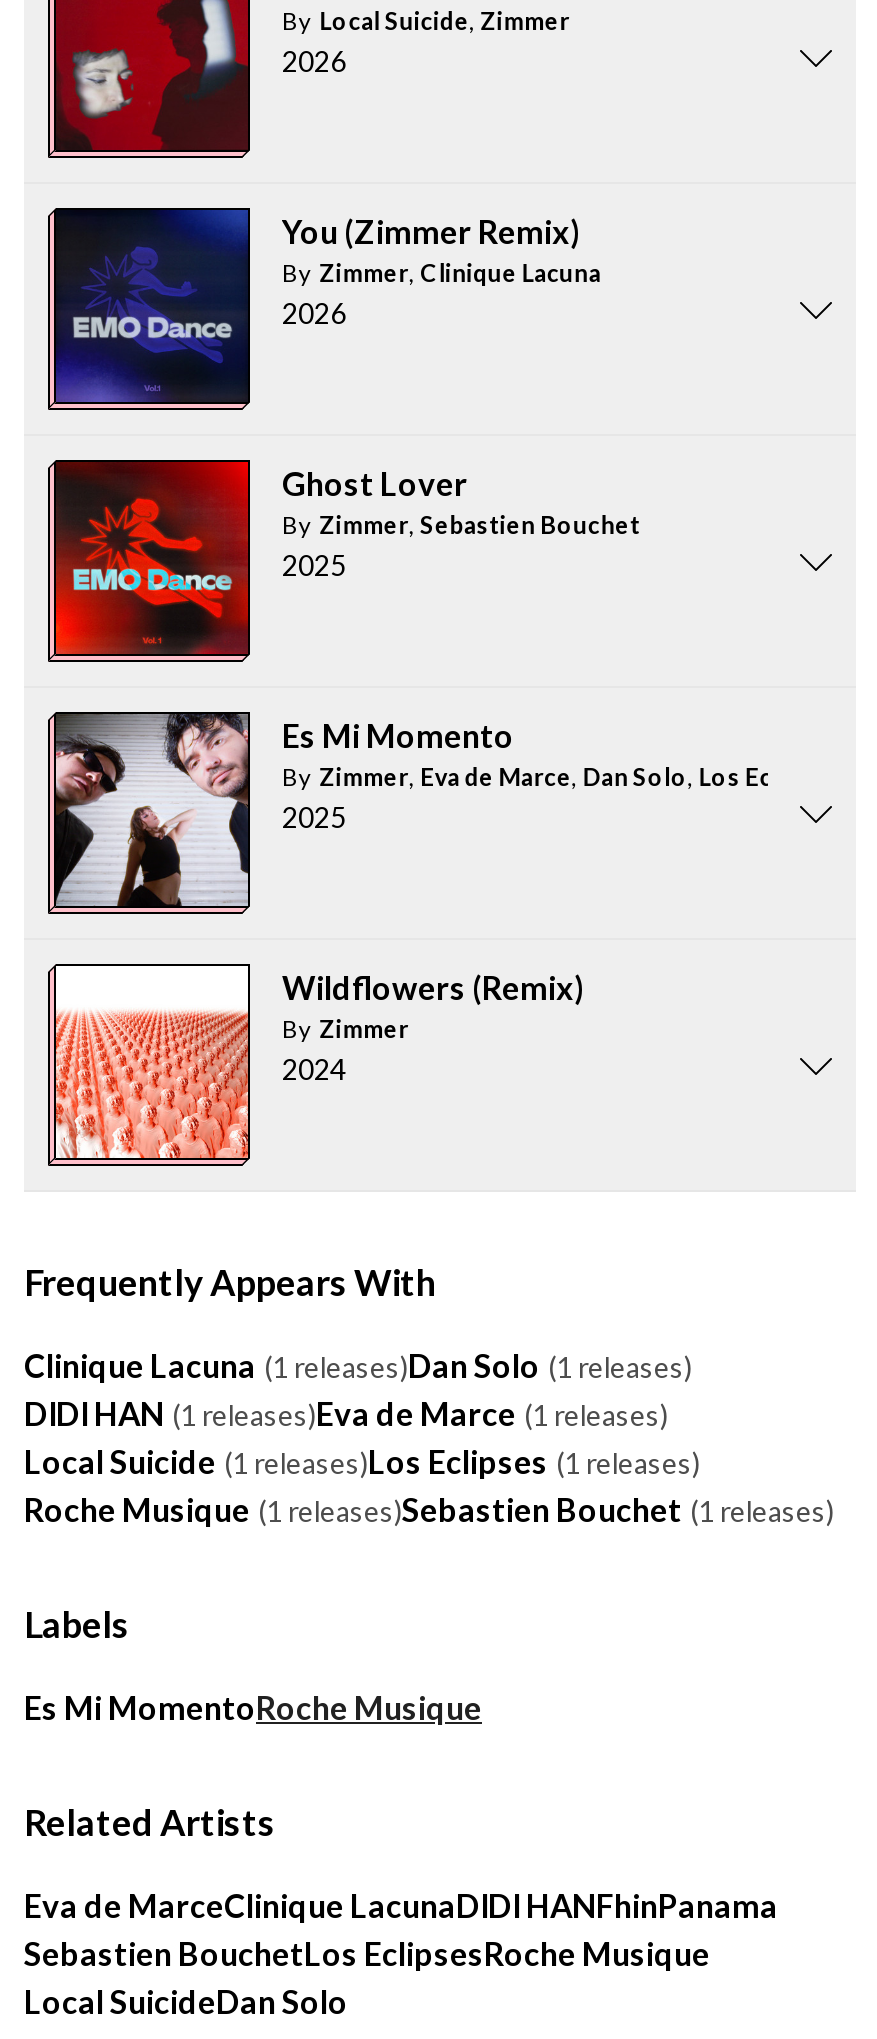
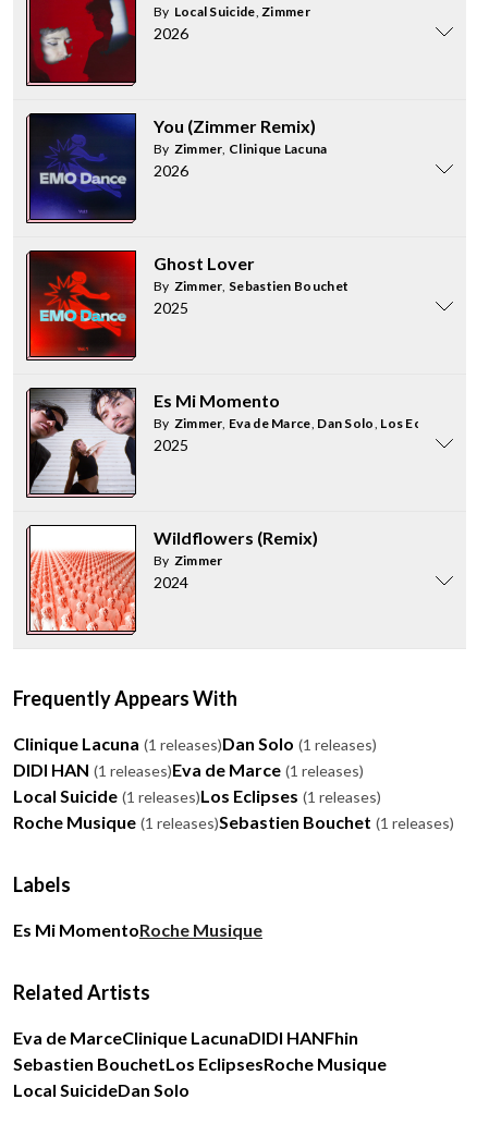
- Eva de MarceClinique LacunaDIDI HANFhinPanama
+ Eva de MarceClinique LacunaDIDI HANFhin
